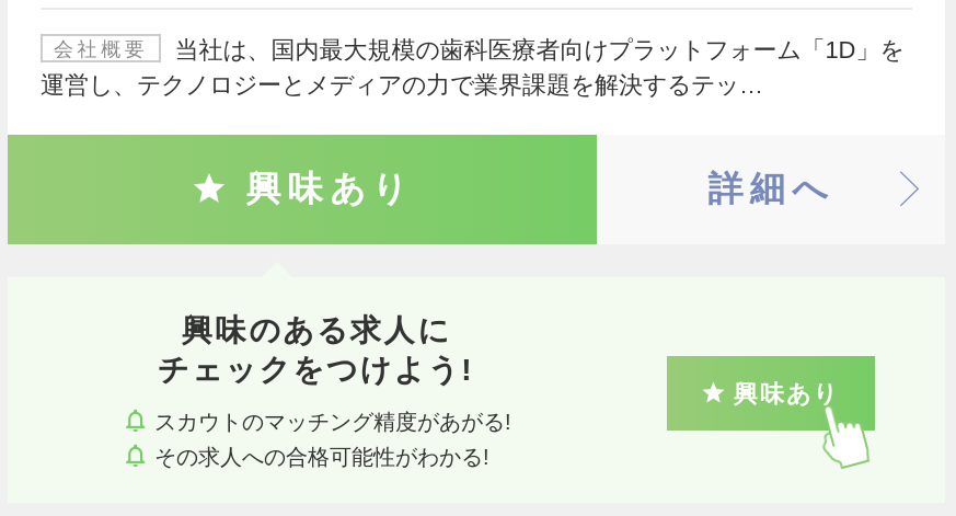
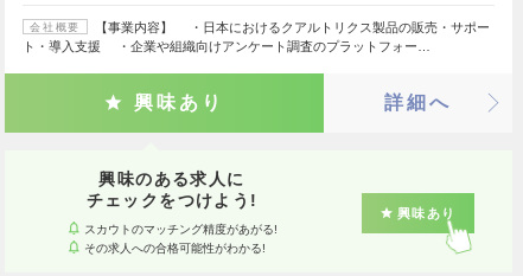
- 当社は、国内最大規模の歯科医療者向けプラットフォーム「1D」を
- 運営し、テクノロジーとメディアの力で業界課題を解決するテッ…
+ 【事業内容】 ・日本におけるクアルトリクス製品の販売・サポー
+ ト・導入支援 ・企業や組織向けアンケート調査のプラットフォー…
